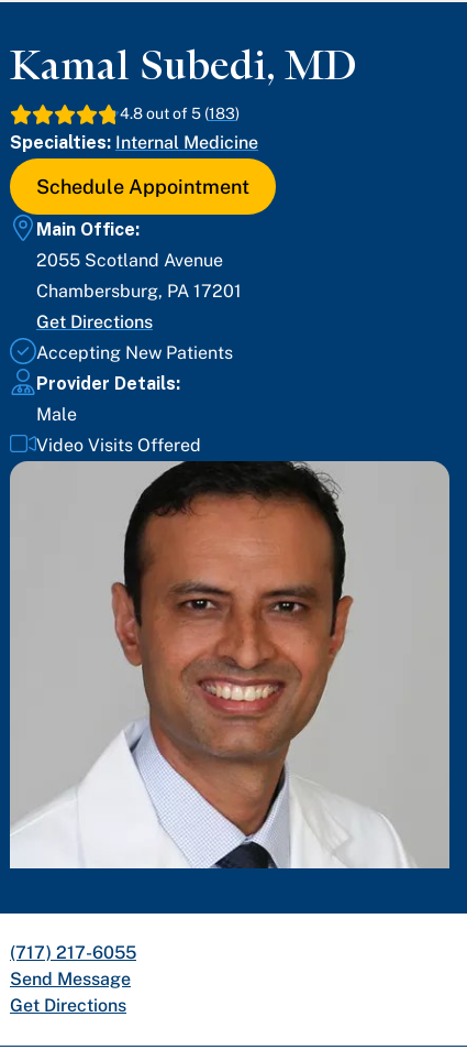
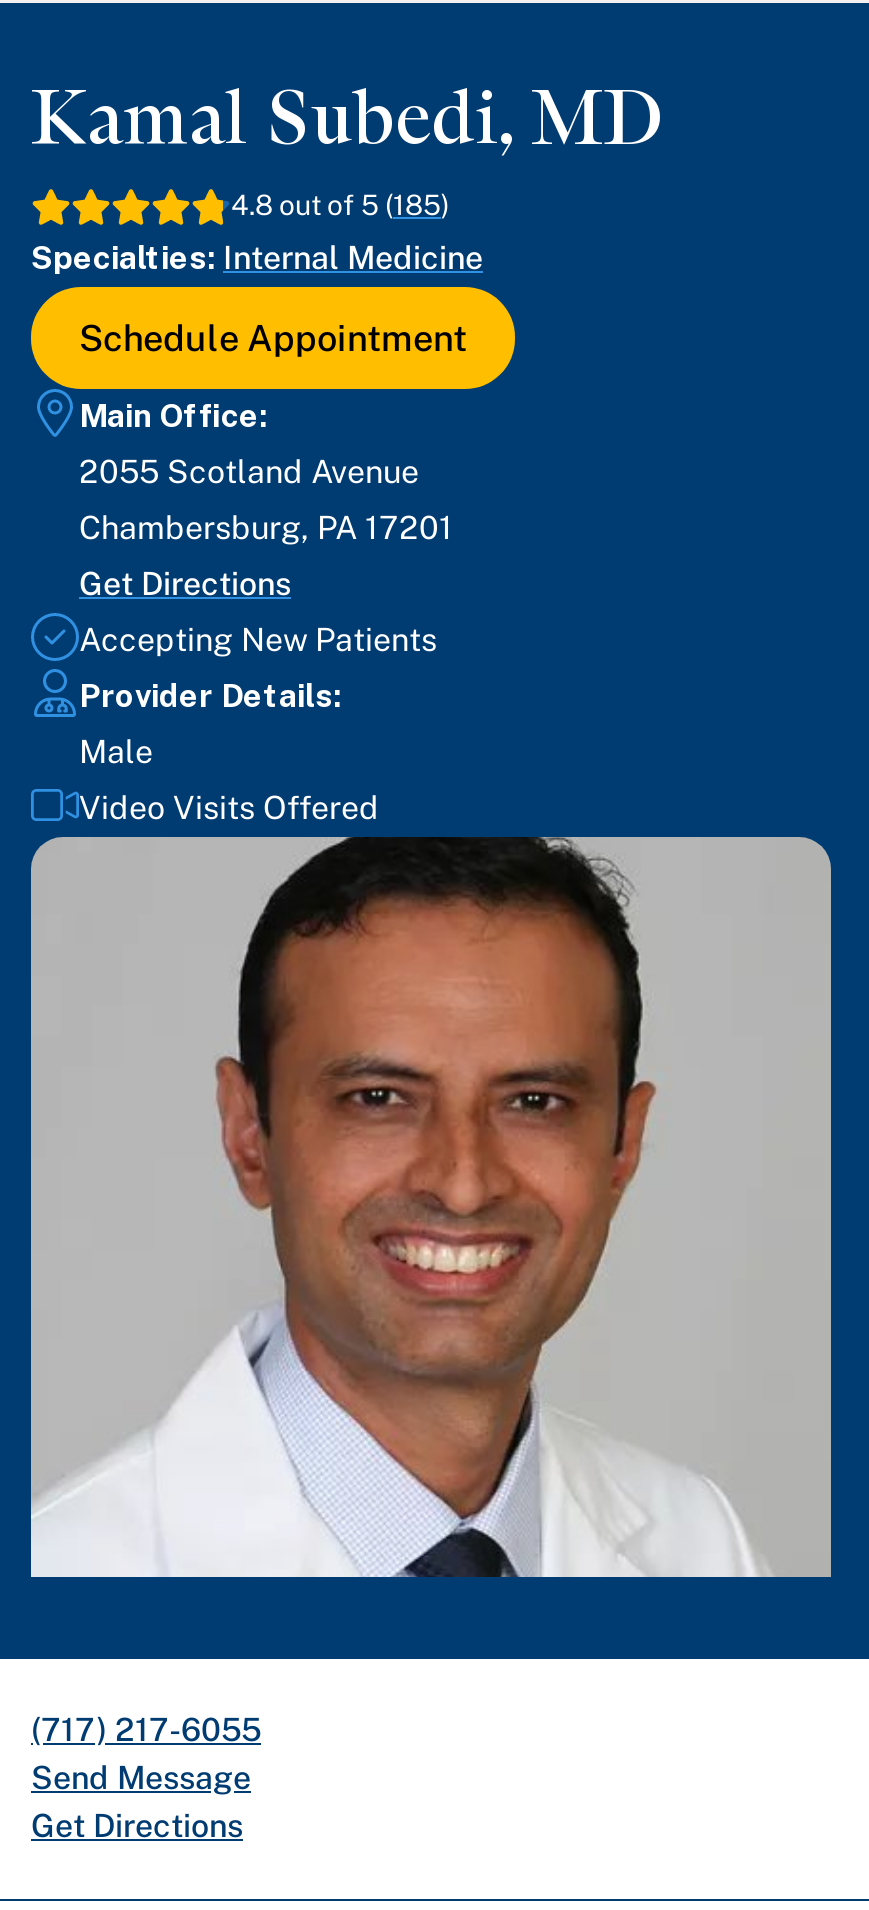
- 4.8 out of 5 (183)
+ 4.8 out of 5 (185)
